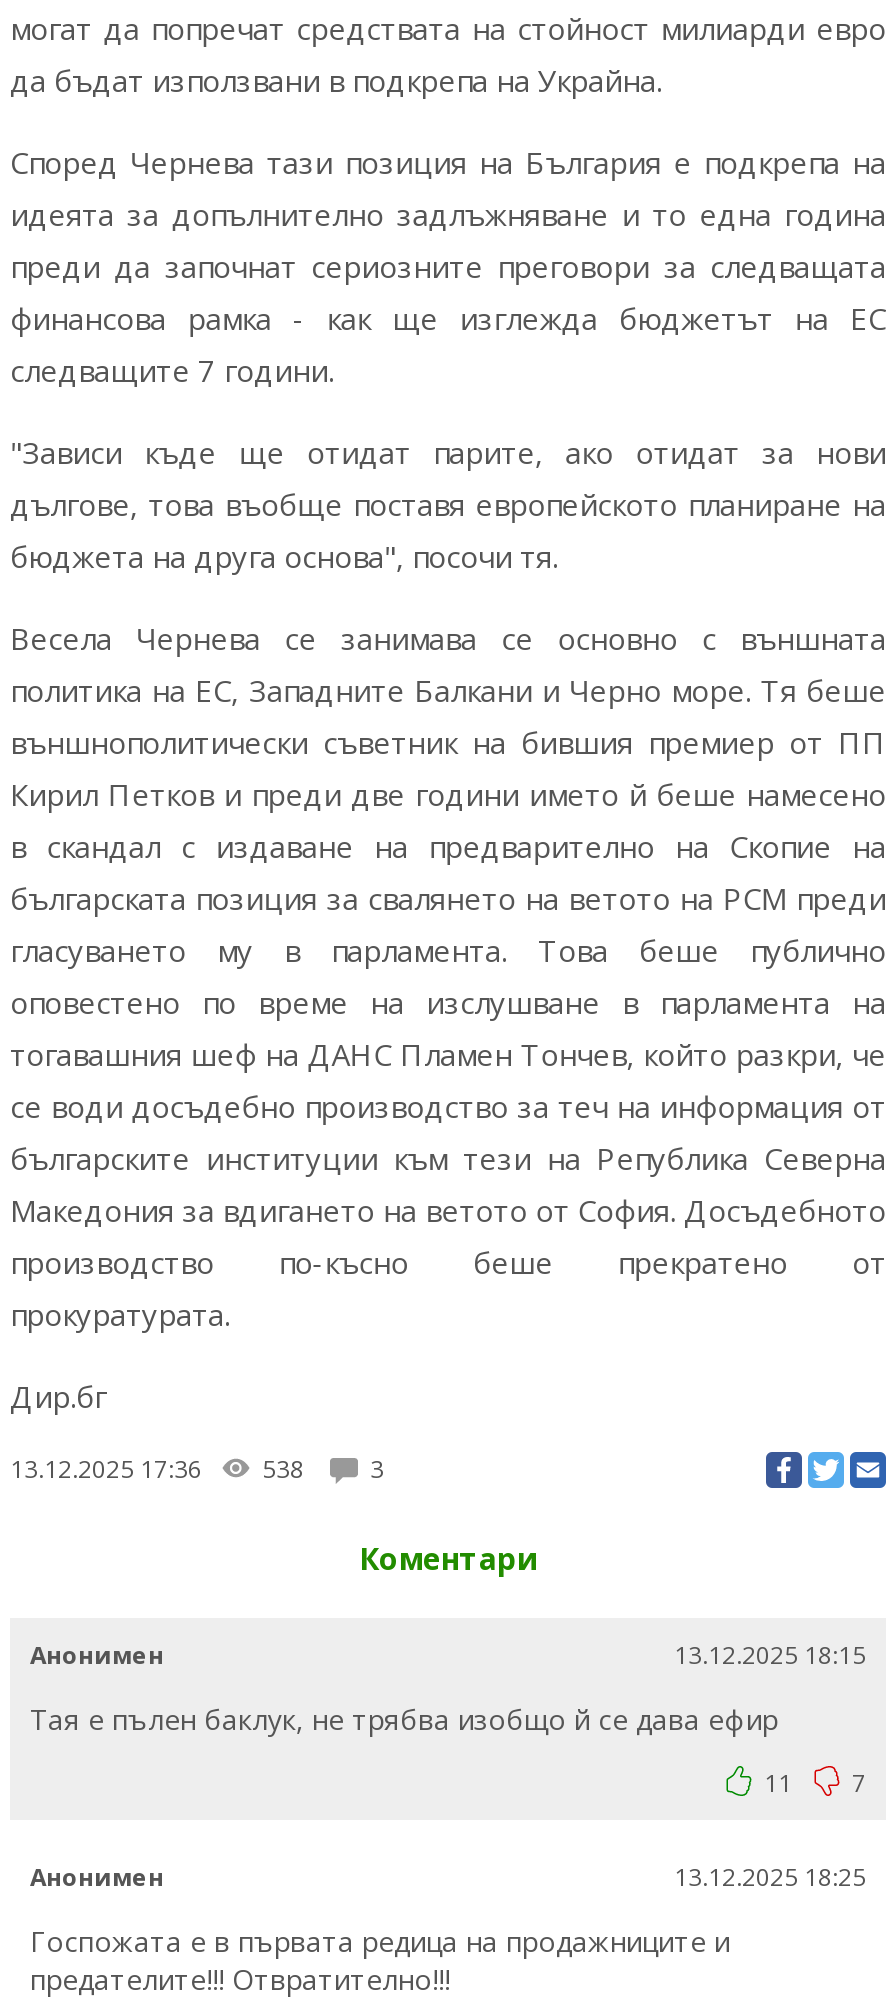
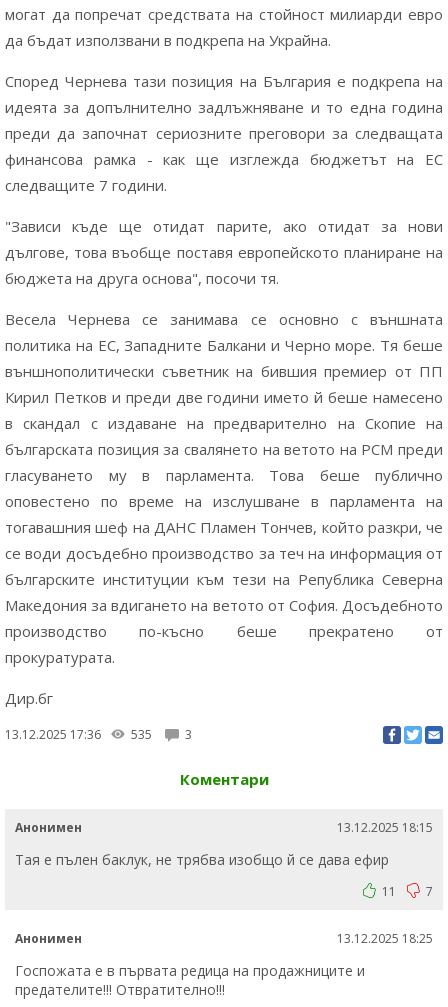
- 13.12.2025 17:36 538 3
+ 13.12.2025 17:36 535 3
